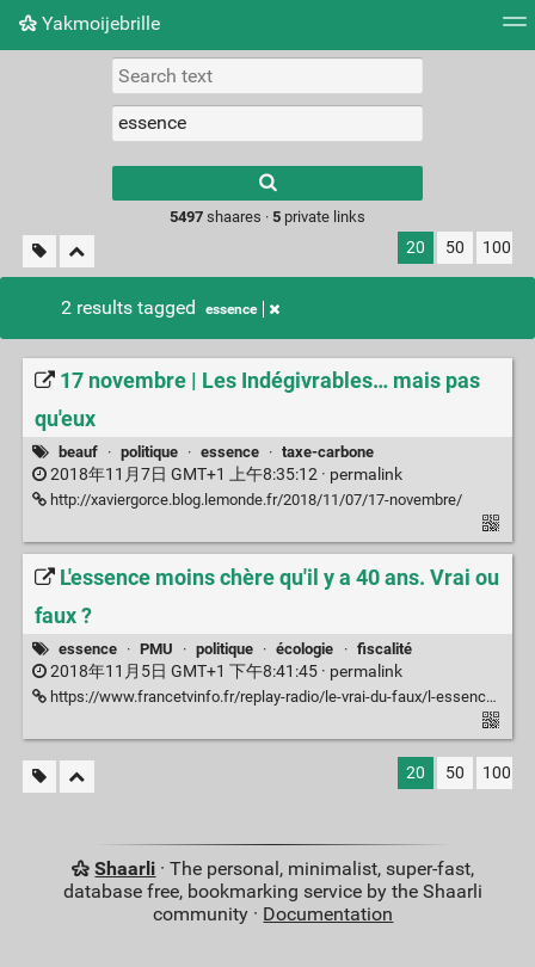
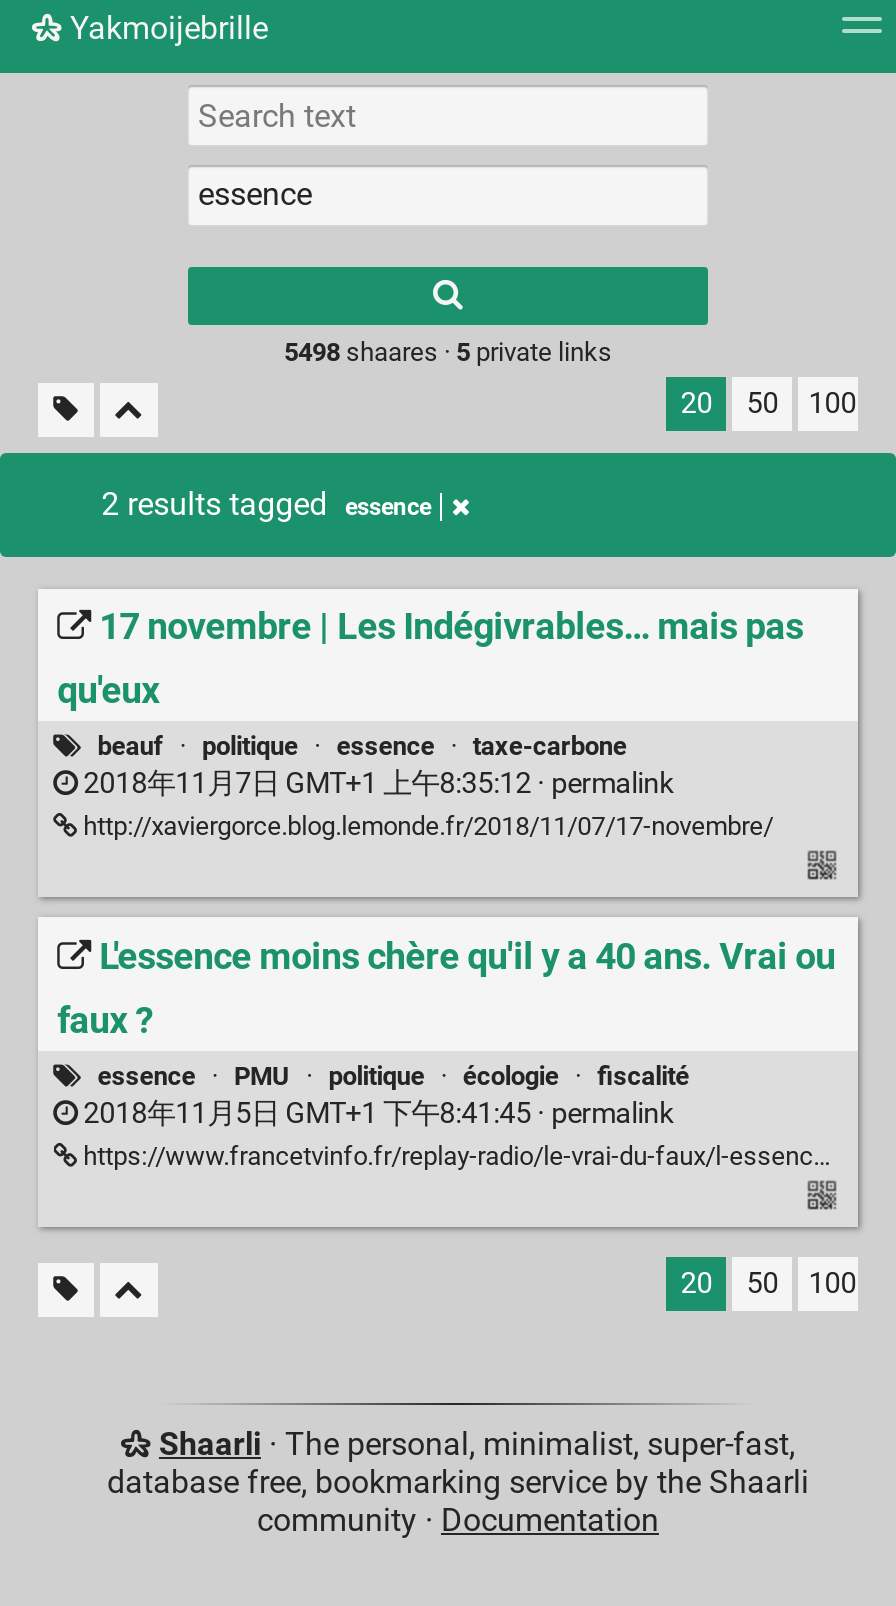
- 5497 shaares · 5 private links
+ 5498 shaares · 5 private links
